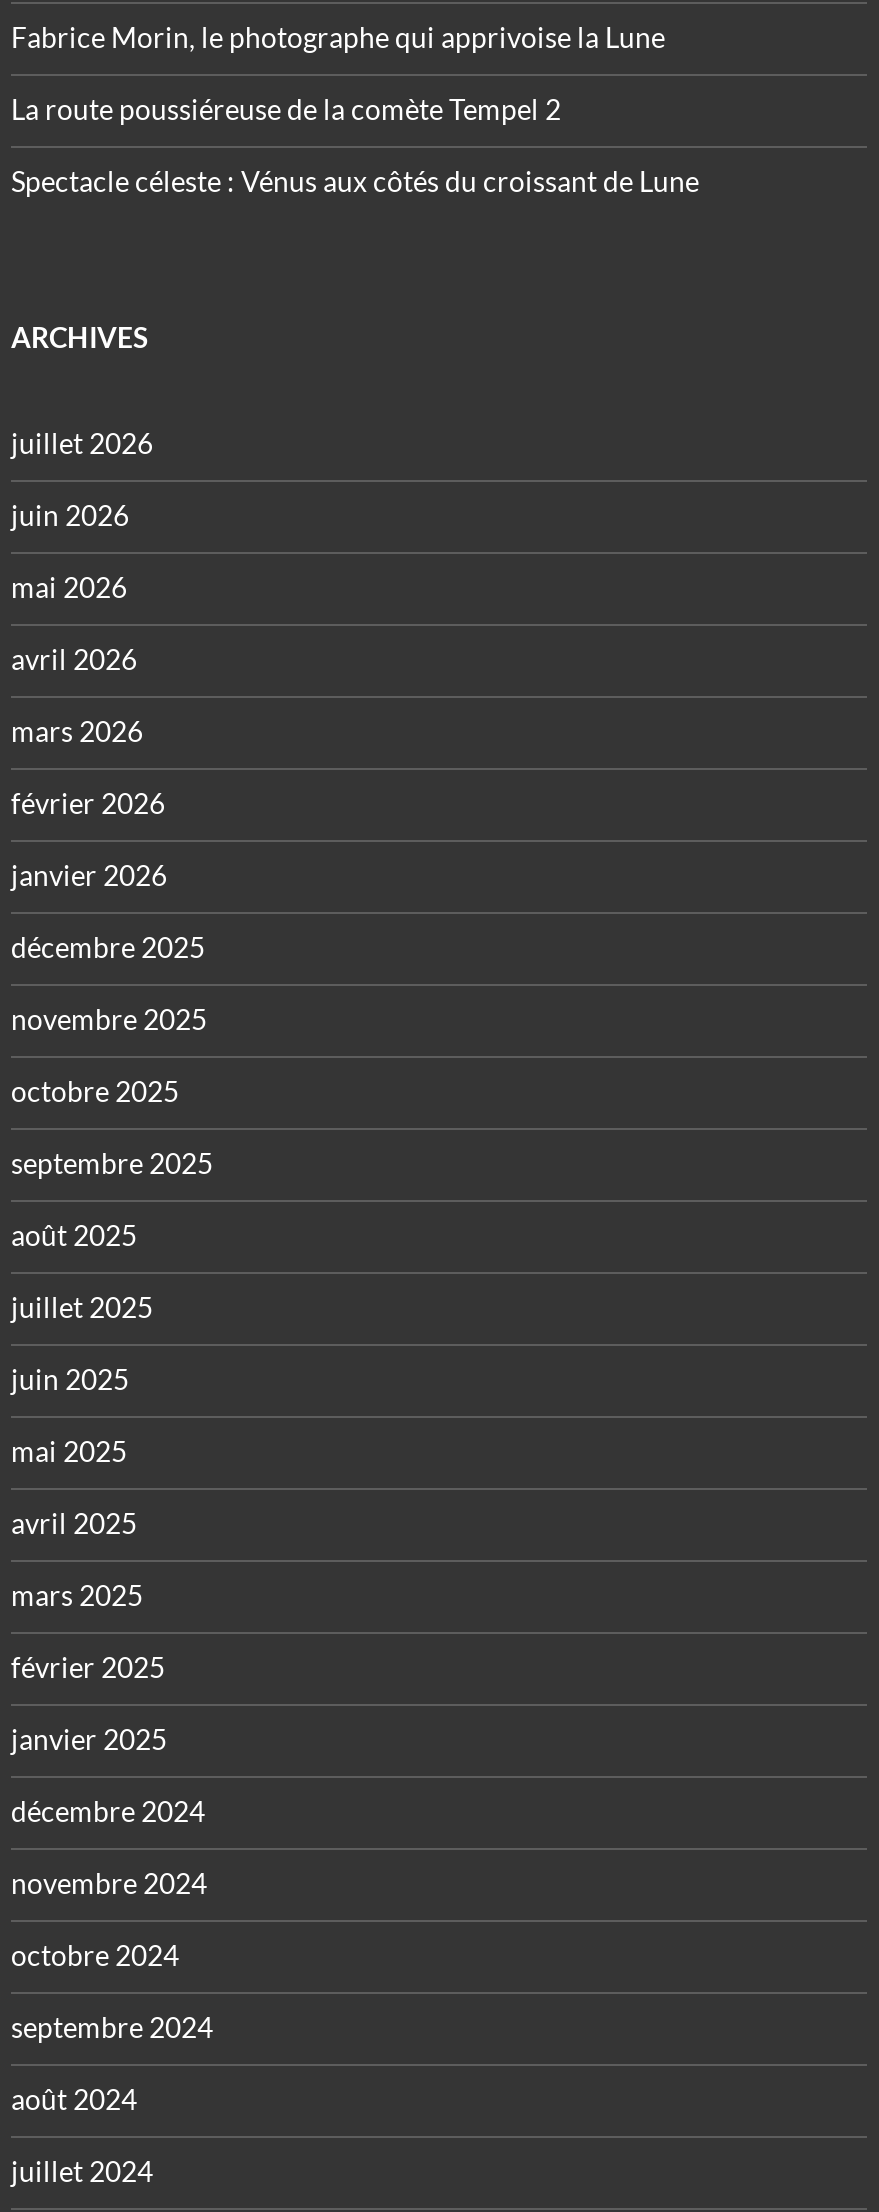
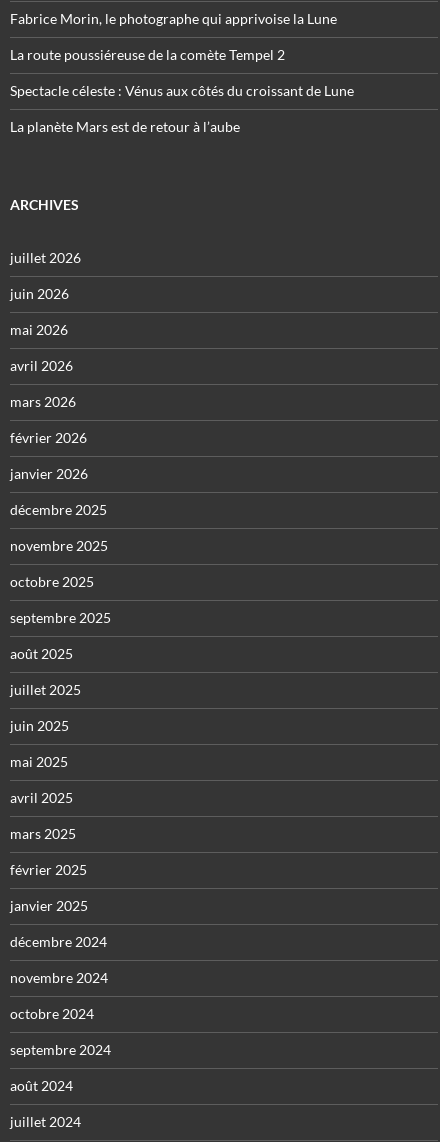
+ La planète Mars est de retour à l’aube
